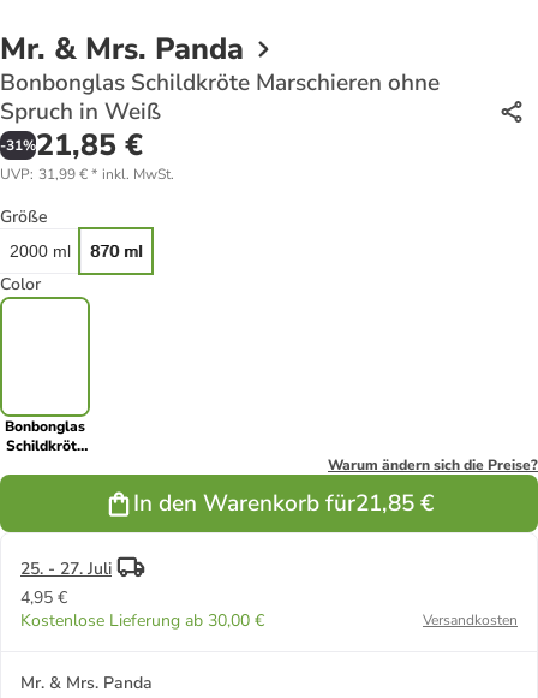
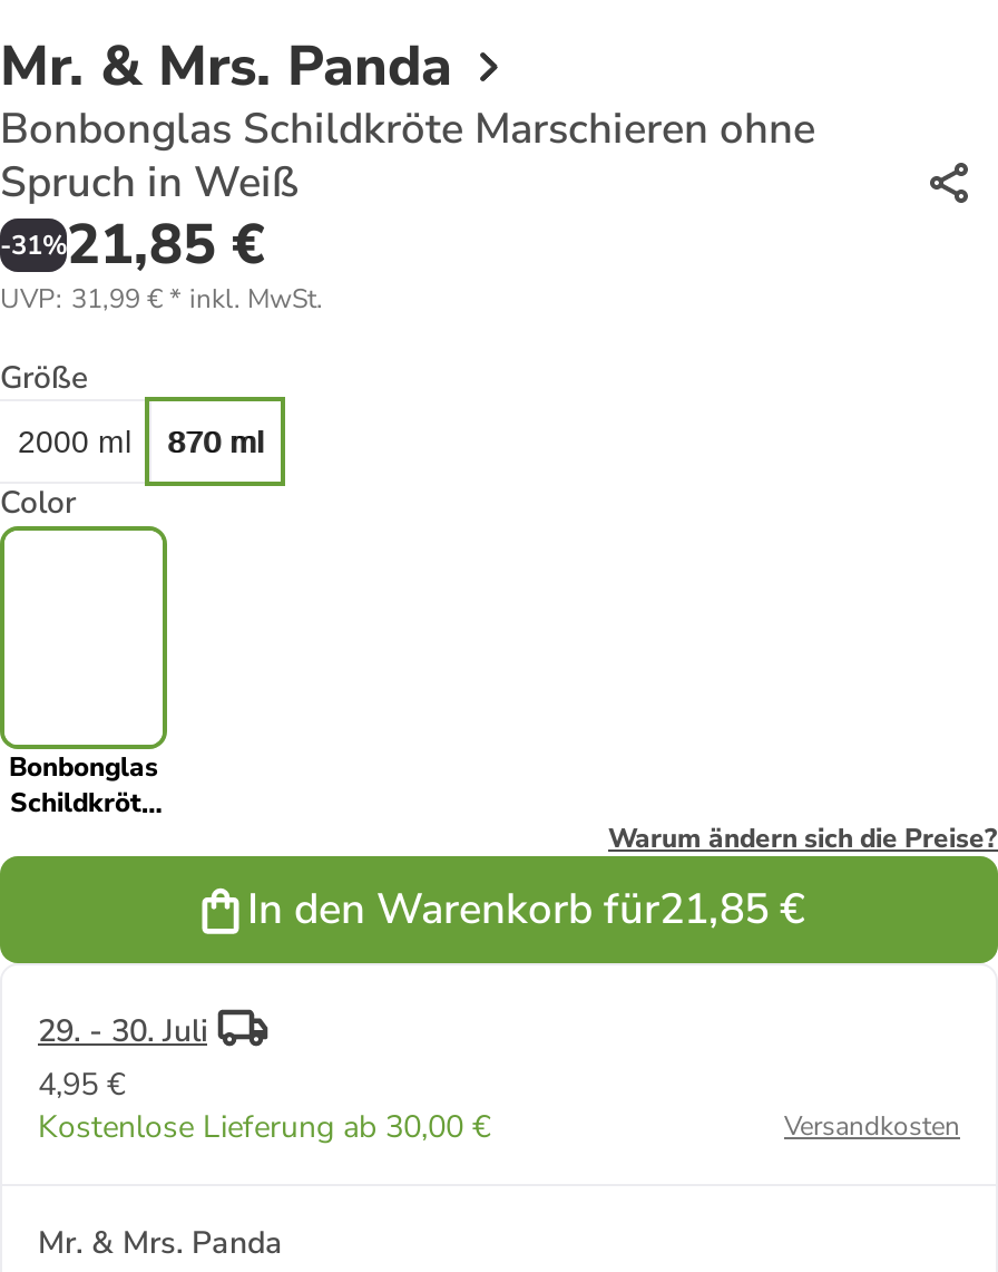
- 25. - 27. Juli
+ 29. - 30. Juli
